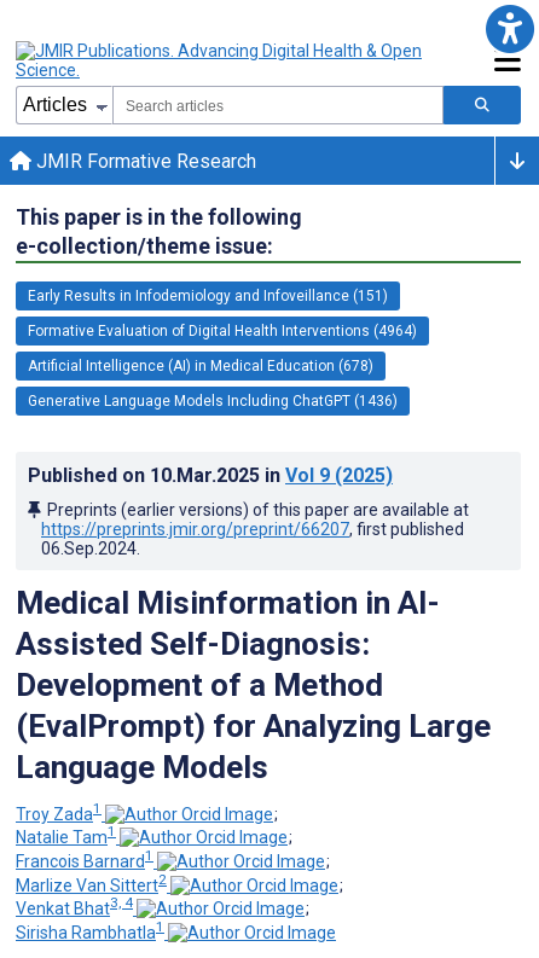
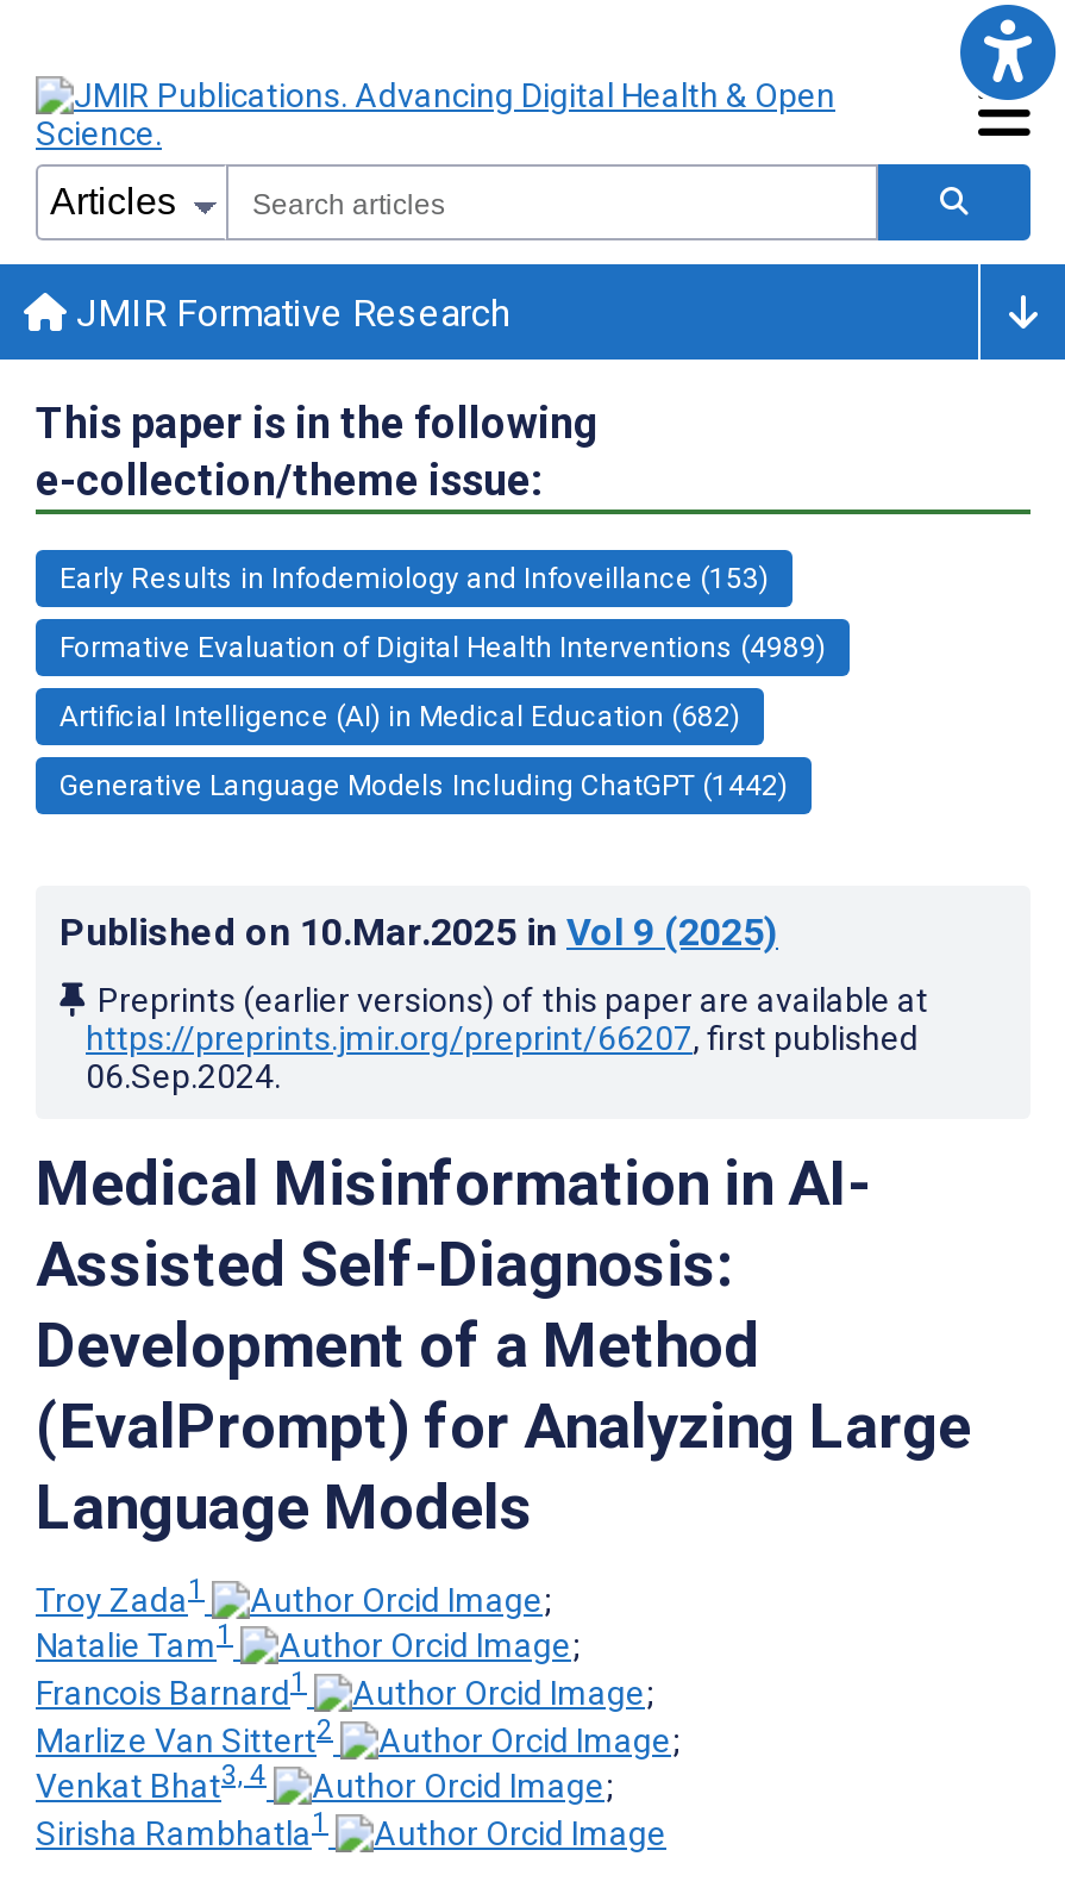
- Early Results in Infodemiology and Infoveillance (151)
+ Early Results in Infodemiology and Infoveillance (153)

- Formative Evaluation of Digital Health Interventions (4964)
+ Formative Evaluation of Digital Health Interventions (4989)

- Artificial Intelligence (AI) in Medical Education (678)
+ Artificial Intelligence (AI) in Medical Education (682)

- Generative Language Models Including ChatGPT (1436)
+ Generative Language Models Including ChatGPT (1442)
